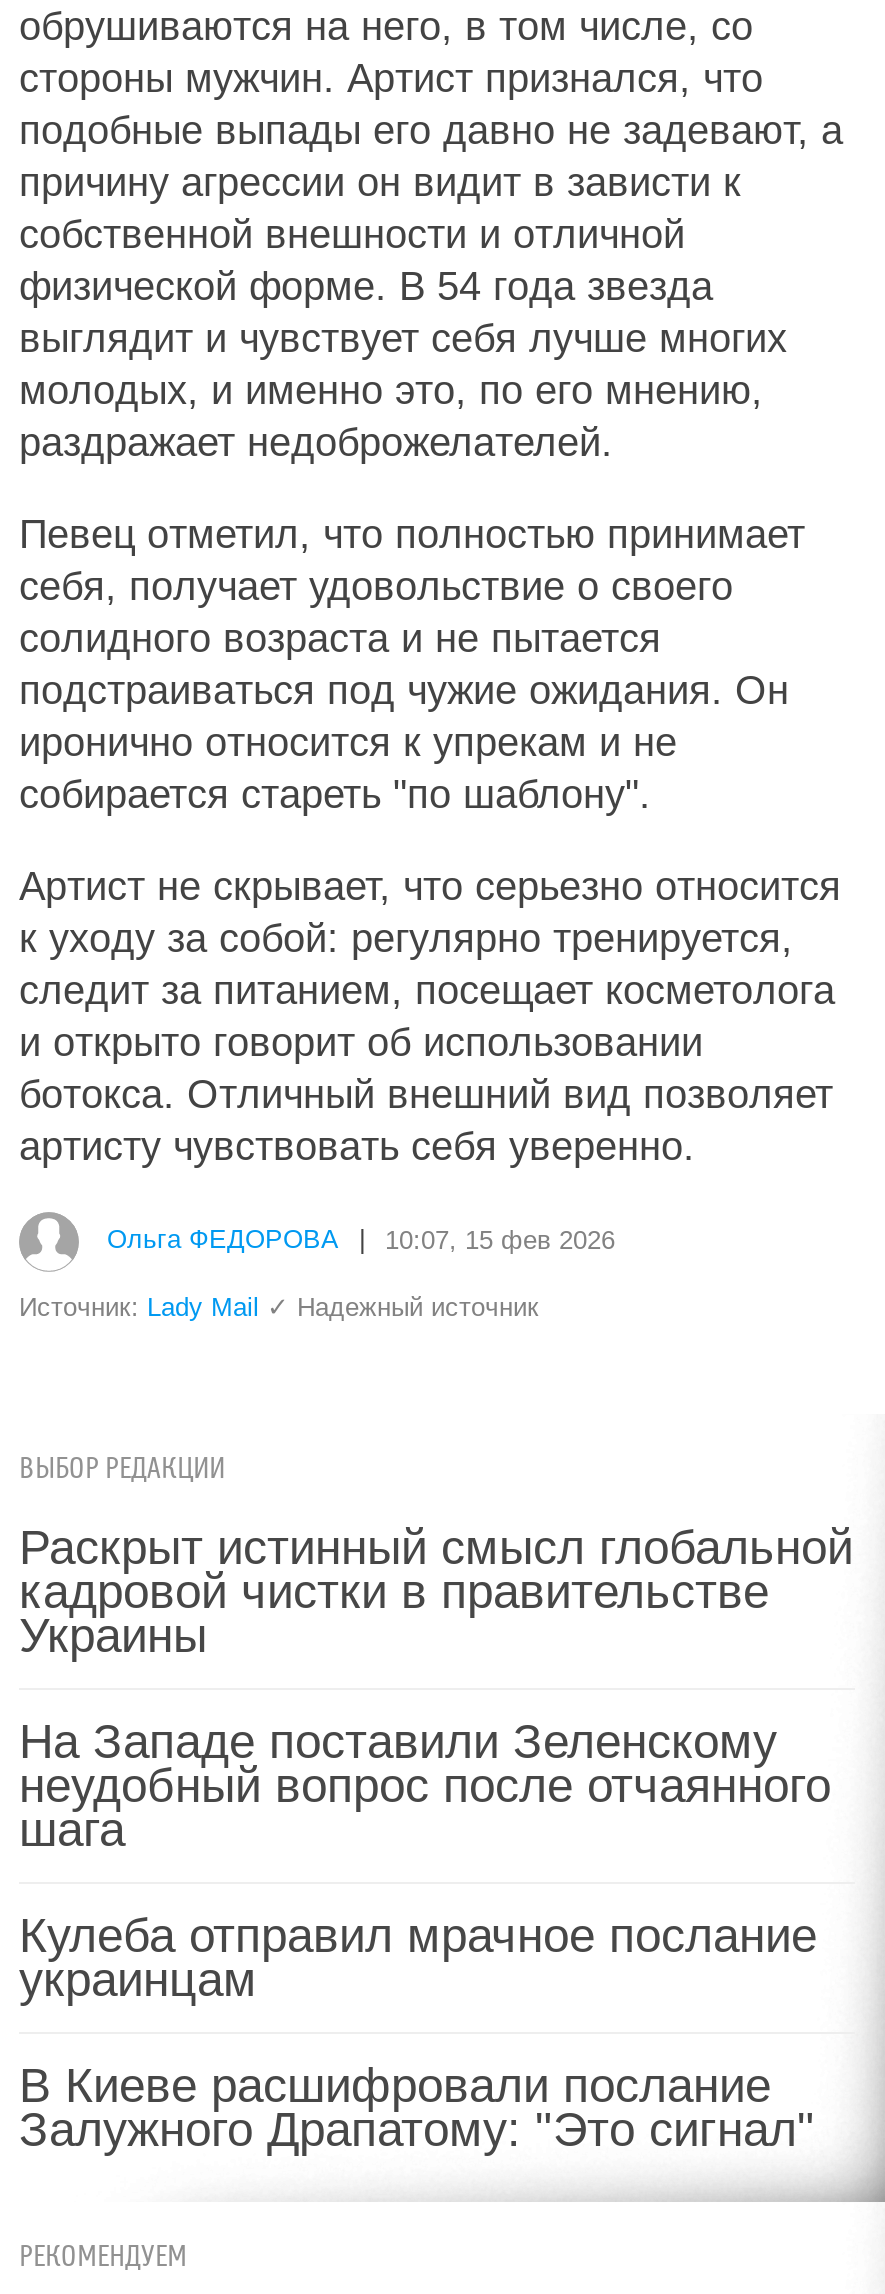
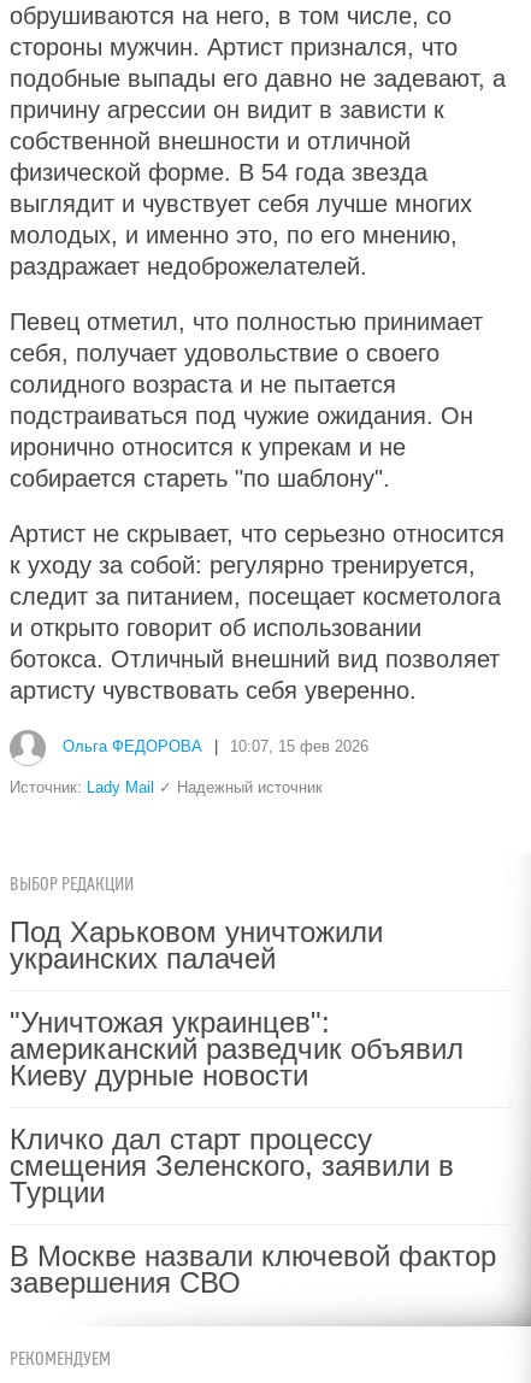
- Раскрыт истинный смысл глобальной
- кадровой чистки в правительстве
- Украины
+ Под Харьковом уничтожили
+ украинских палачей

- На Западе поставили Зеленскому
- неудобный вопрос после отчаянного
- шага
+ "Уничтожая украинцев":
+ американский разведчик объявил
+ Киеву дурные новости

- Кулеба отправил мрачное послание
- украинцам
+ Кличко дал старт процессу
+ смещения Зеленского, заявили в
+ Турции

- В Киеве расшифровали послание
- Залужного Драпатому: "Это сигнал"
+ В Москве назвали ключевой фактор
+ завершения СВО
